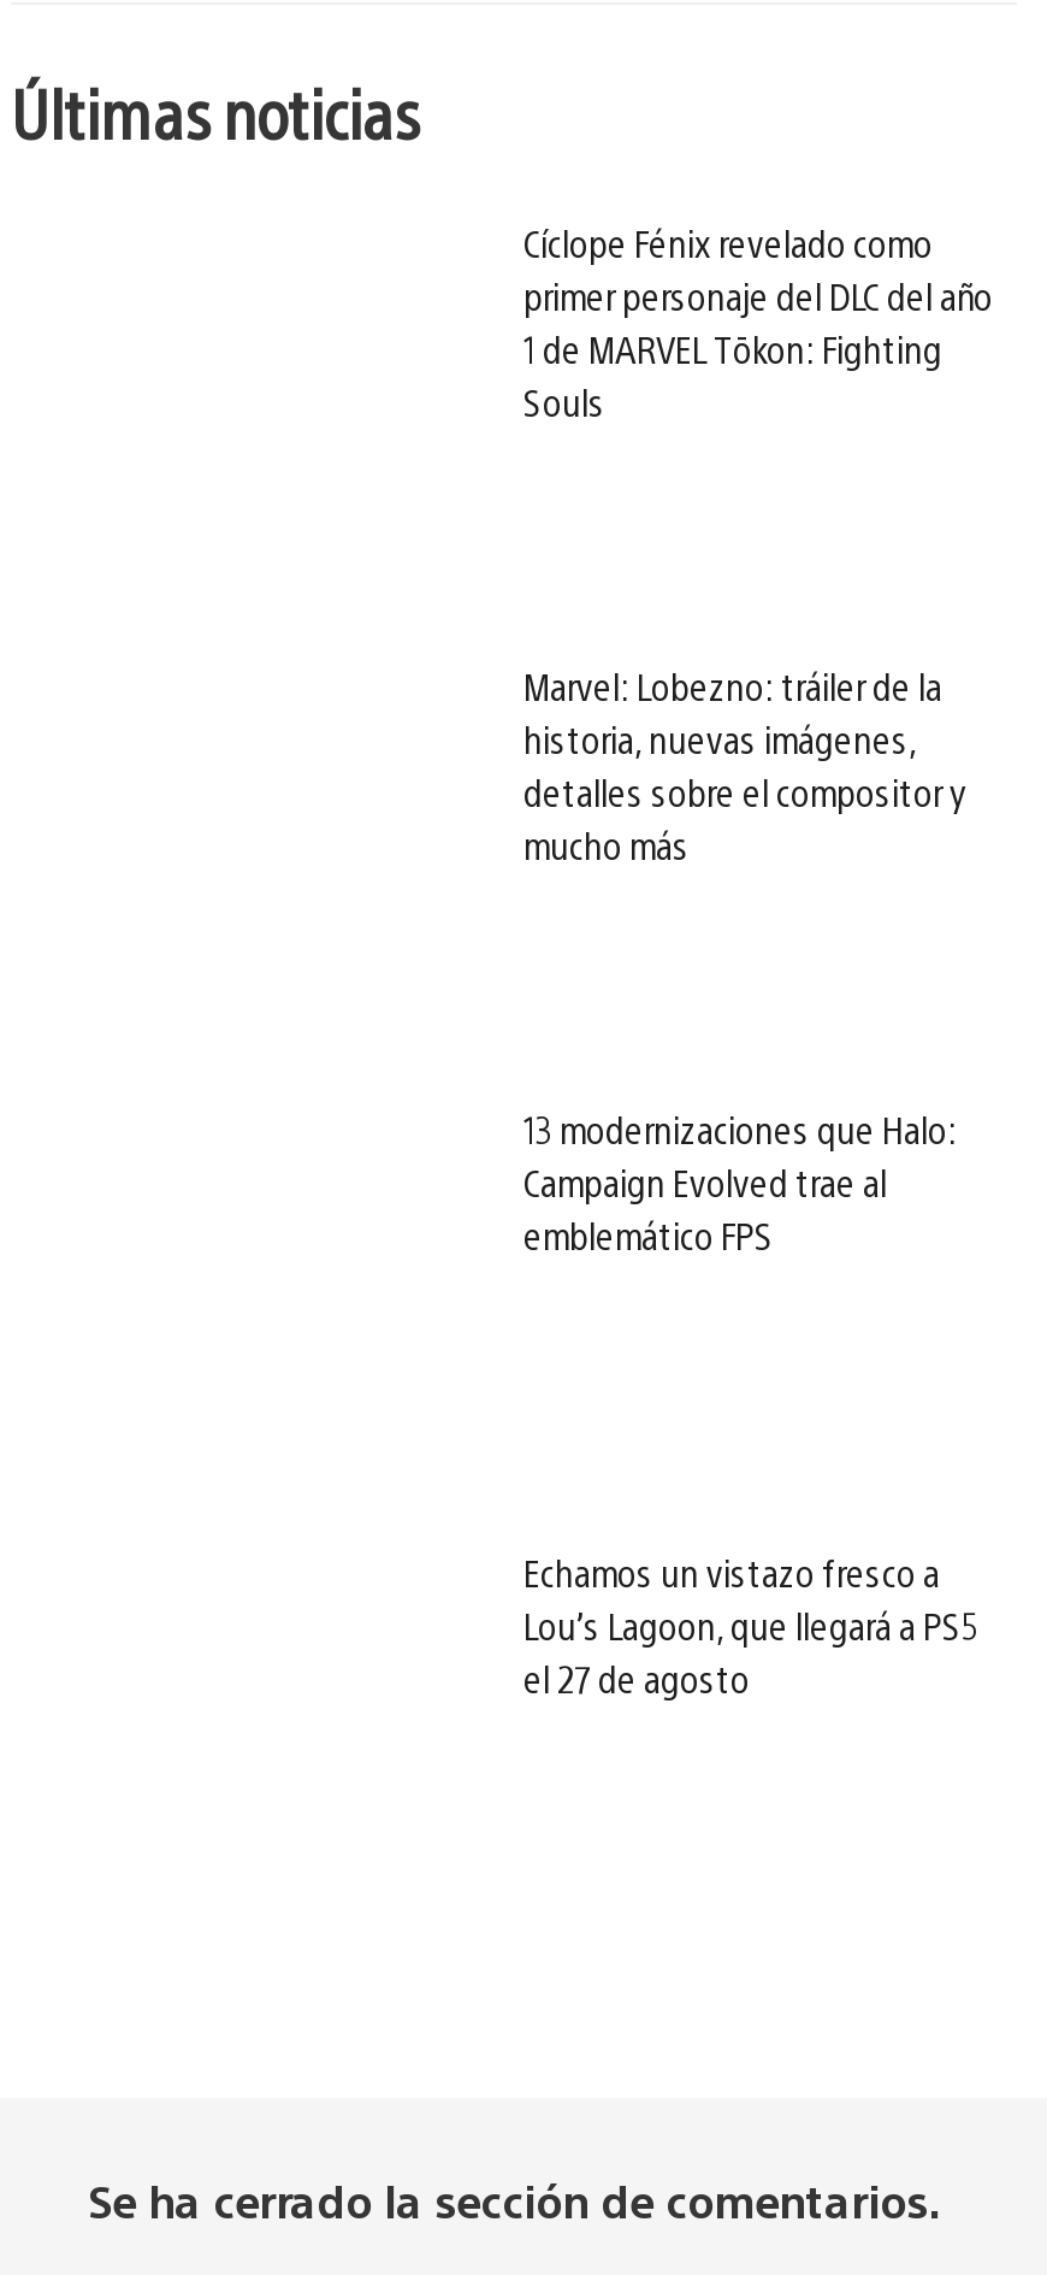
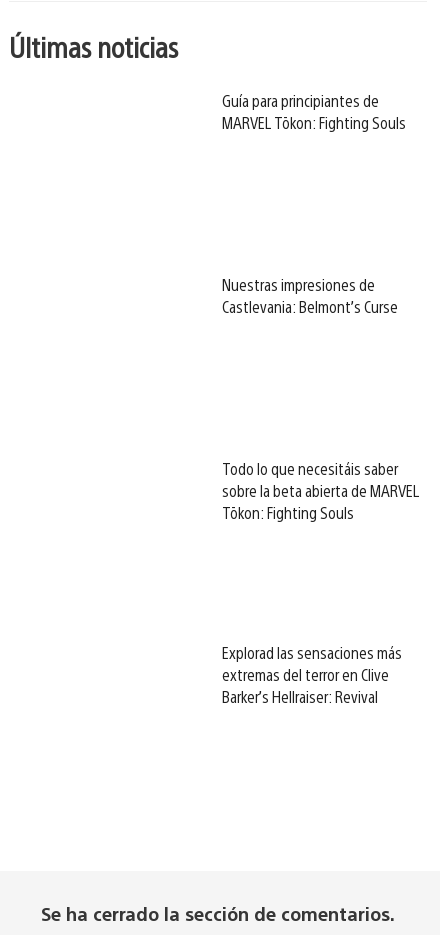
- Cíclope Fénix revelado como
- primer personaje del DLC del año
- 1 de MARVEL Tōkon: Fighting
- Souls
+ Guía para principiantes de
+ MARVEL Tōkon: Fighting Souls

- Marvel: Lobezno: tráiler de la
- historia, nuevas imágenes,
- detalles sobre el compositor y
- mucho más
+ Nuestras impresiones de
+ Castlevania: Belmont’s Curse

- 13 modernizaciones que Halo:
- Campaign Evolved trae al
- emblemático FPS
+ Todo lo que necesitáis saber
+ sobre la beta abierta de MARVEL
+ Tōkon: Fighting Souls

- Echamos un vistazo fresco a
- Lou’s Lagoon, que llegará a PS5
- el 27 de agosto
+ Explorad las sensaciones más
+ extremas del terror en Clive
+ Barker’s Hellraiser: Revival
